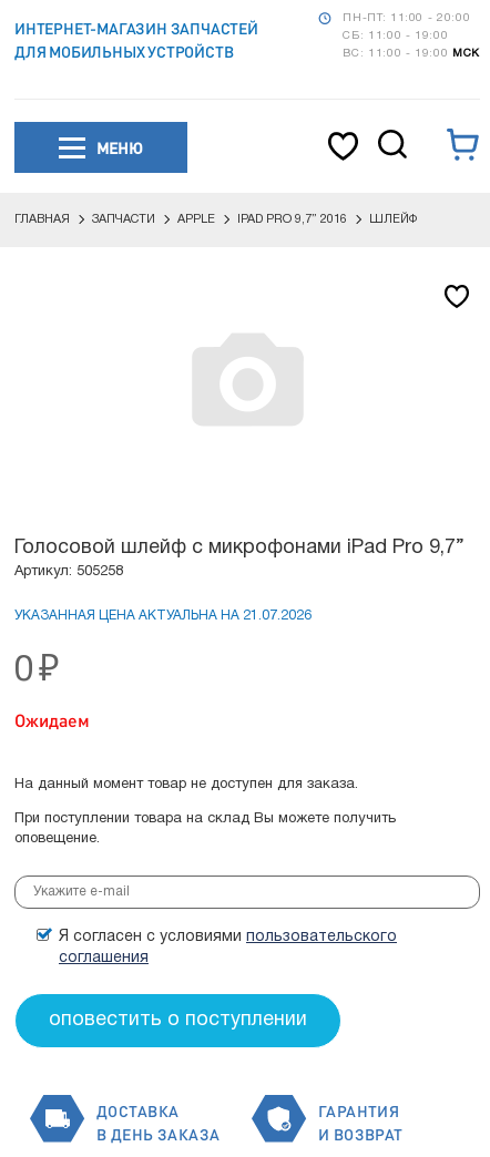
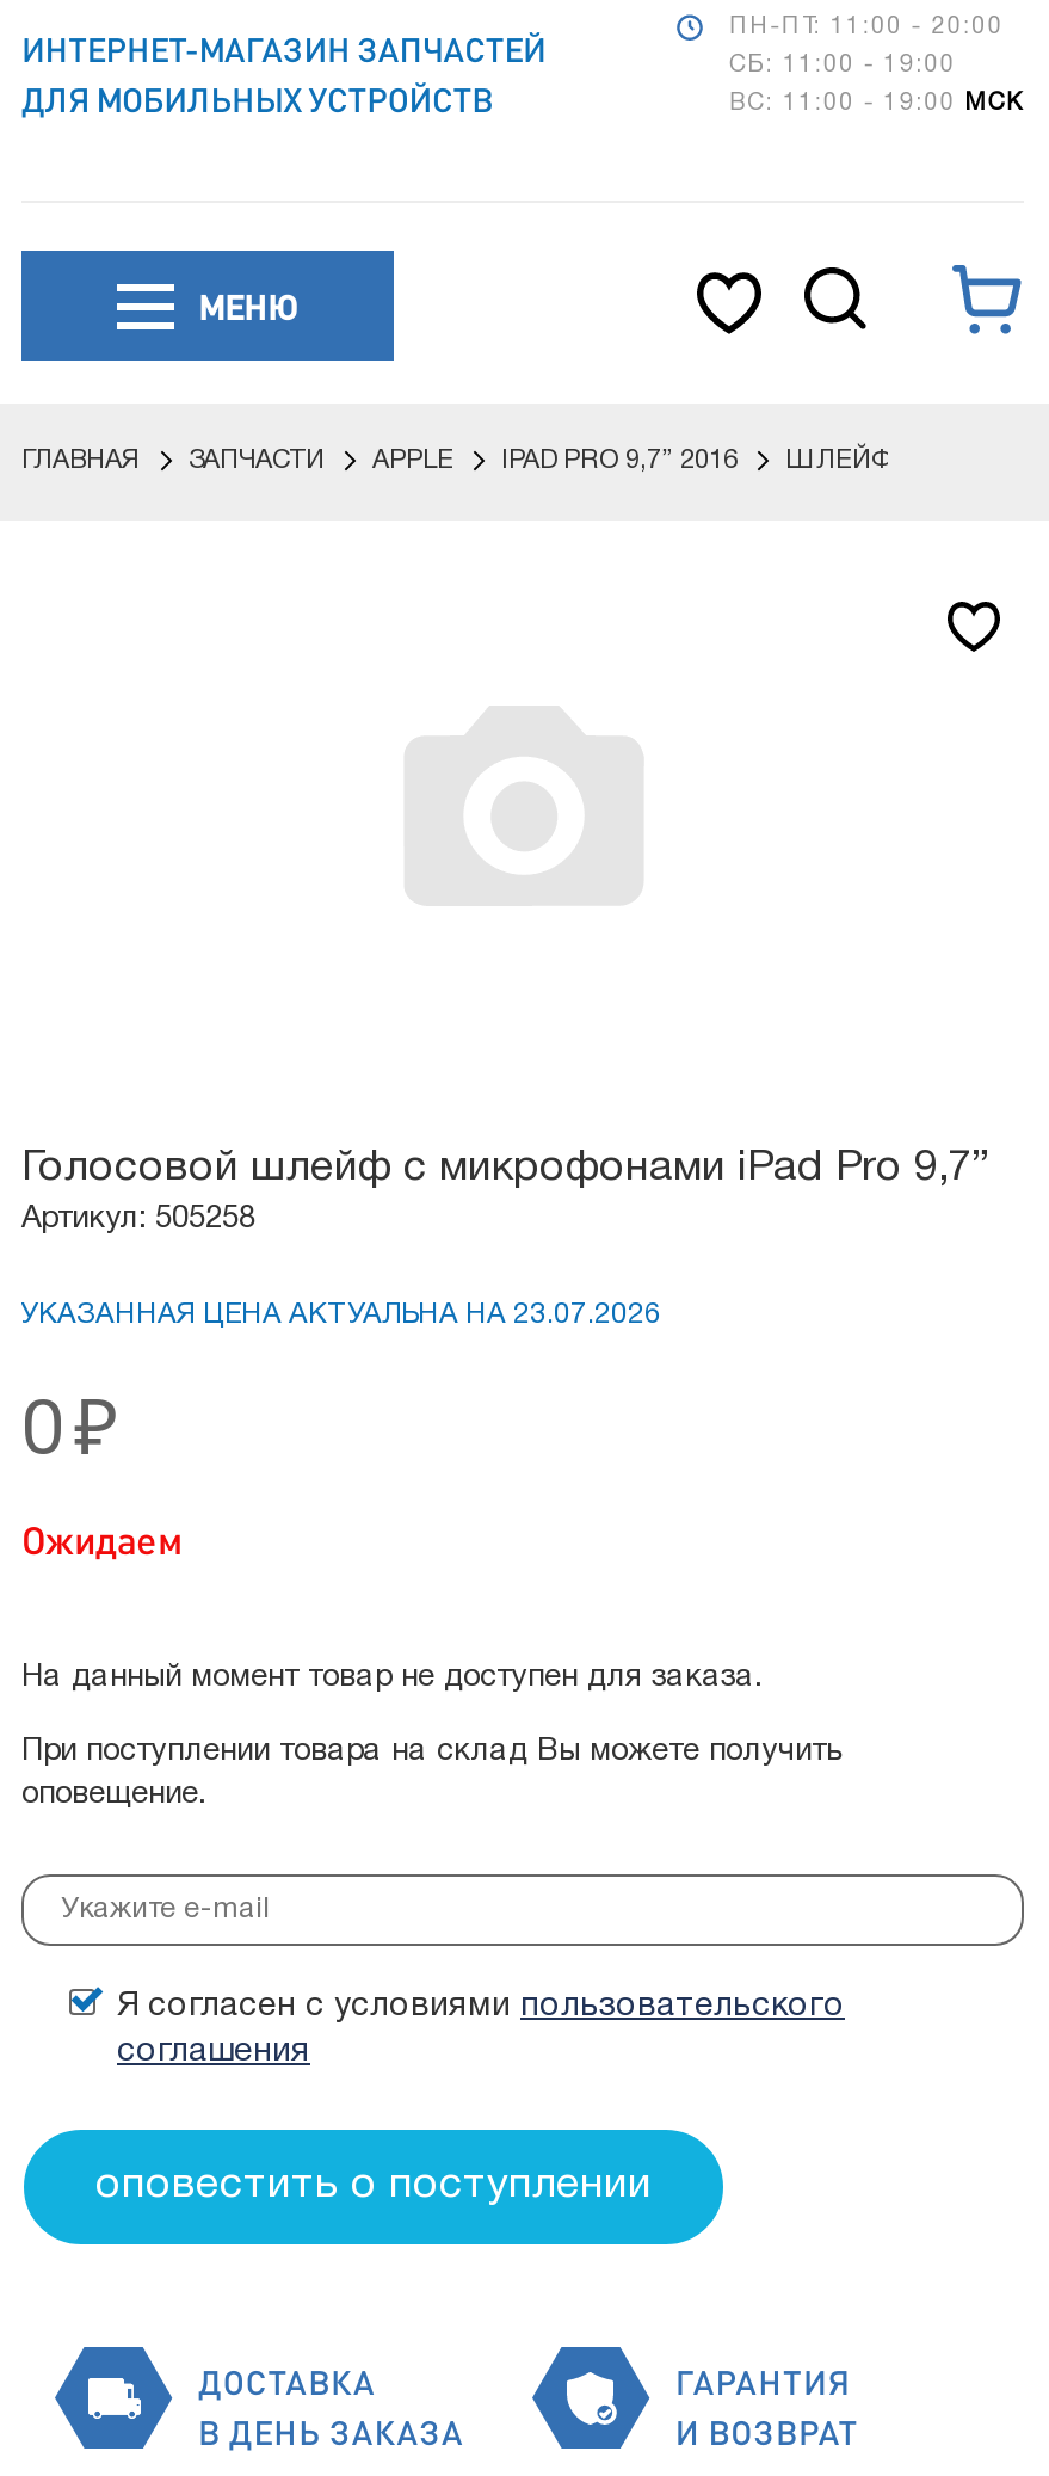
- УКАЗАННАЯ ЦЕНА АКТУАЛЬНА НА 21.07.2026
+ УКАЗАННАЯ ЦЕНА АКТУАЛЬНА НА 23.07.2026
